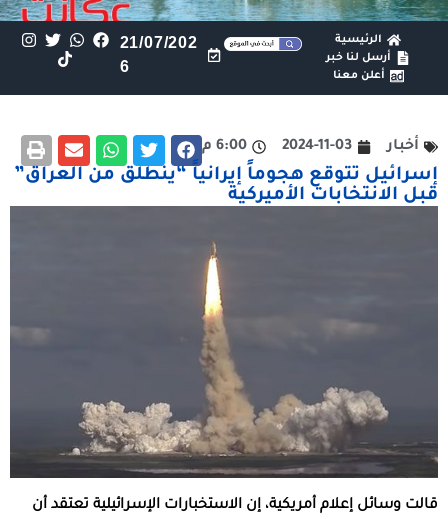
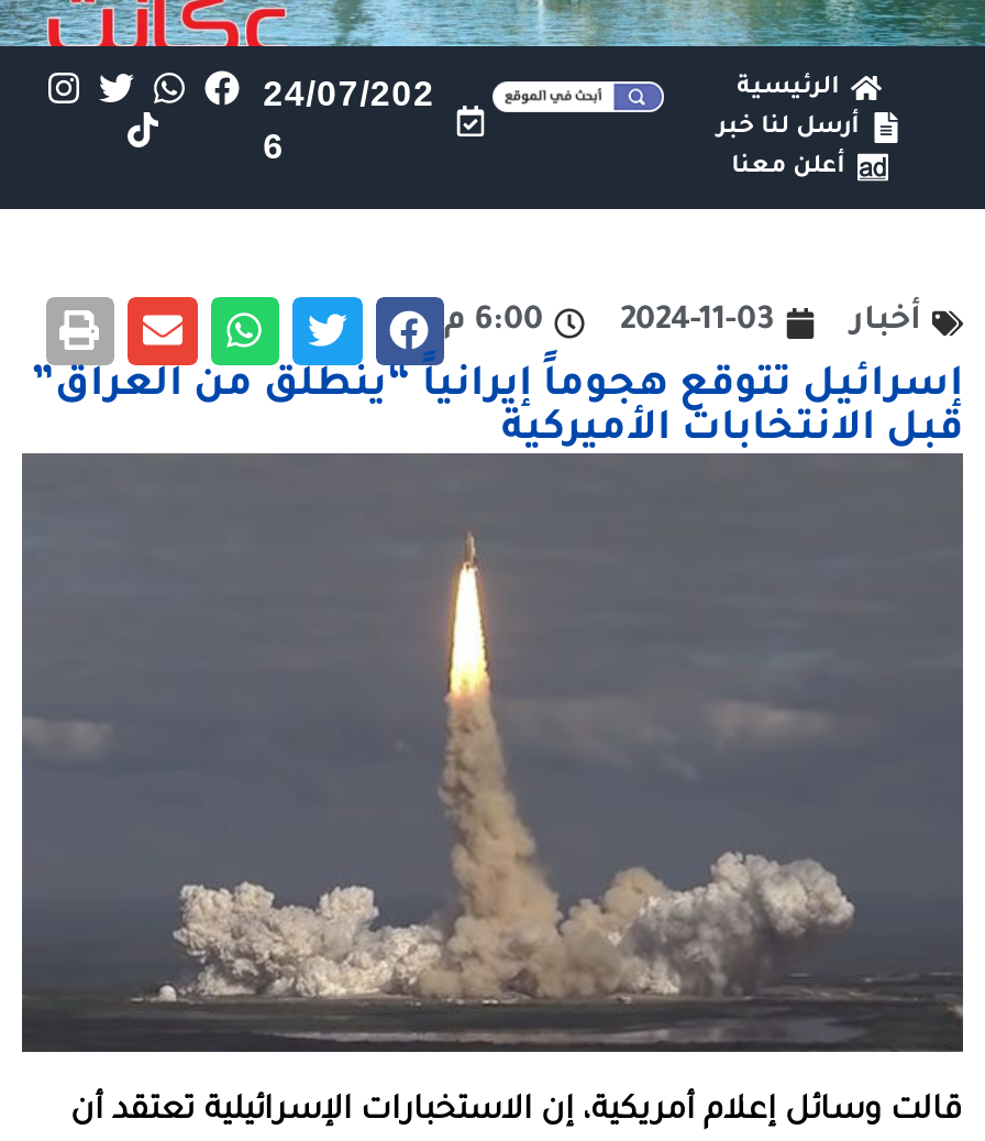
- 21/07/202
+ 24/07/202
